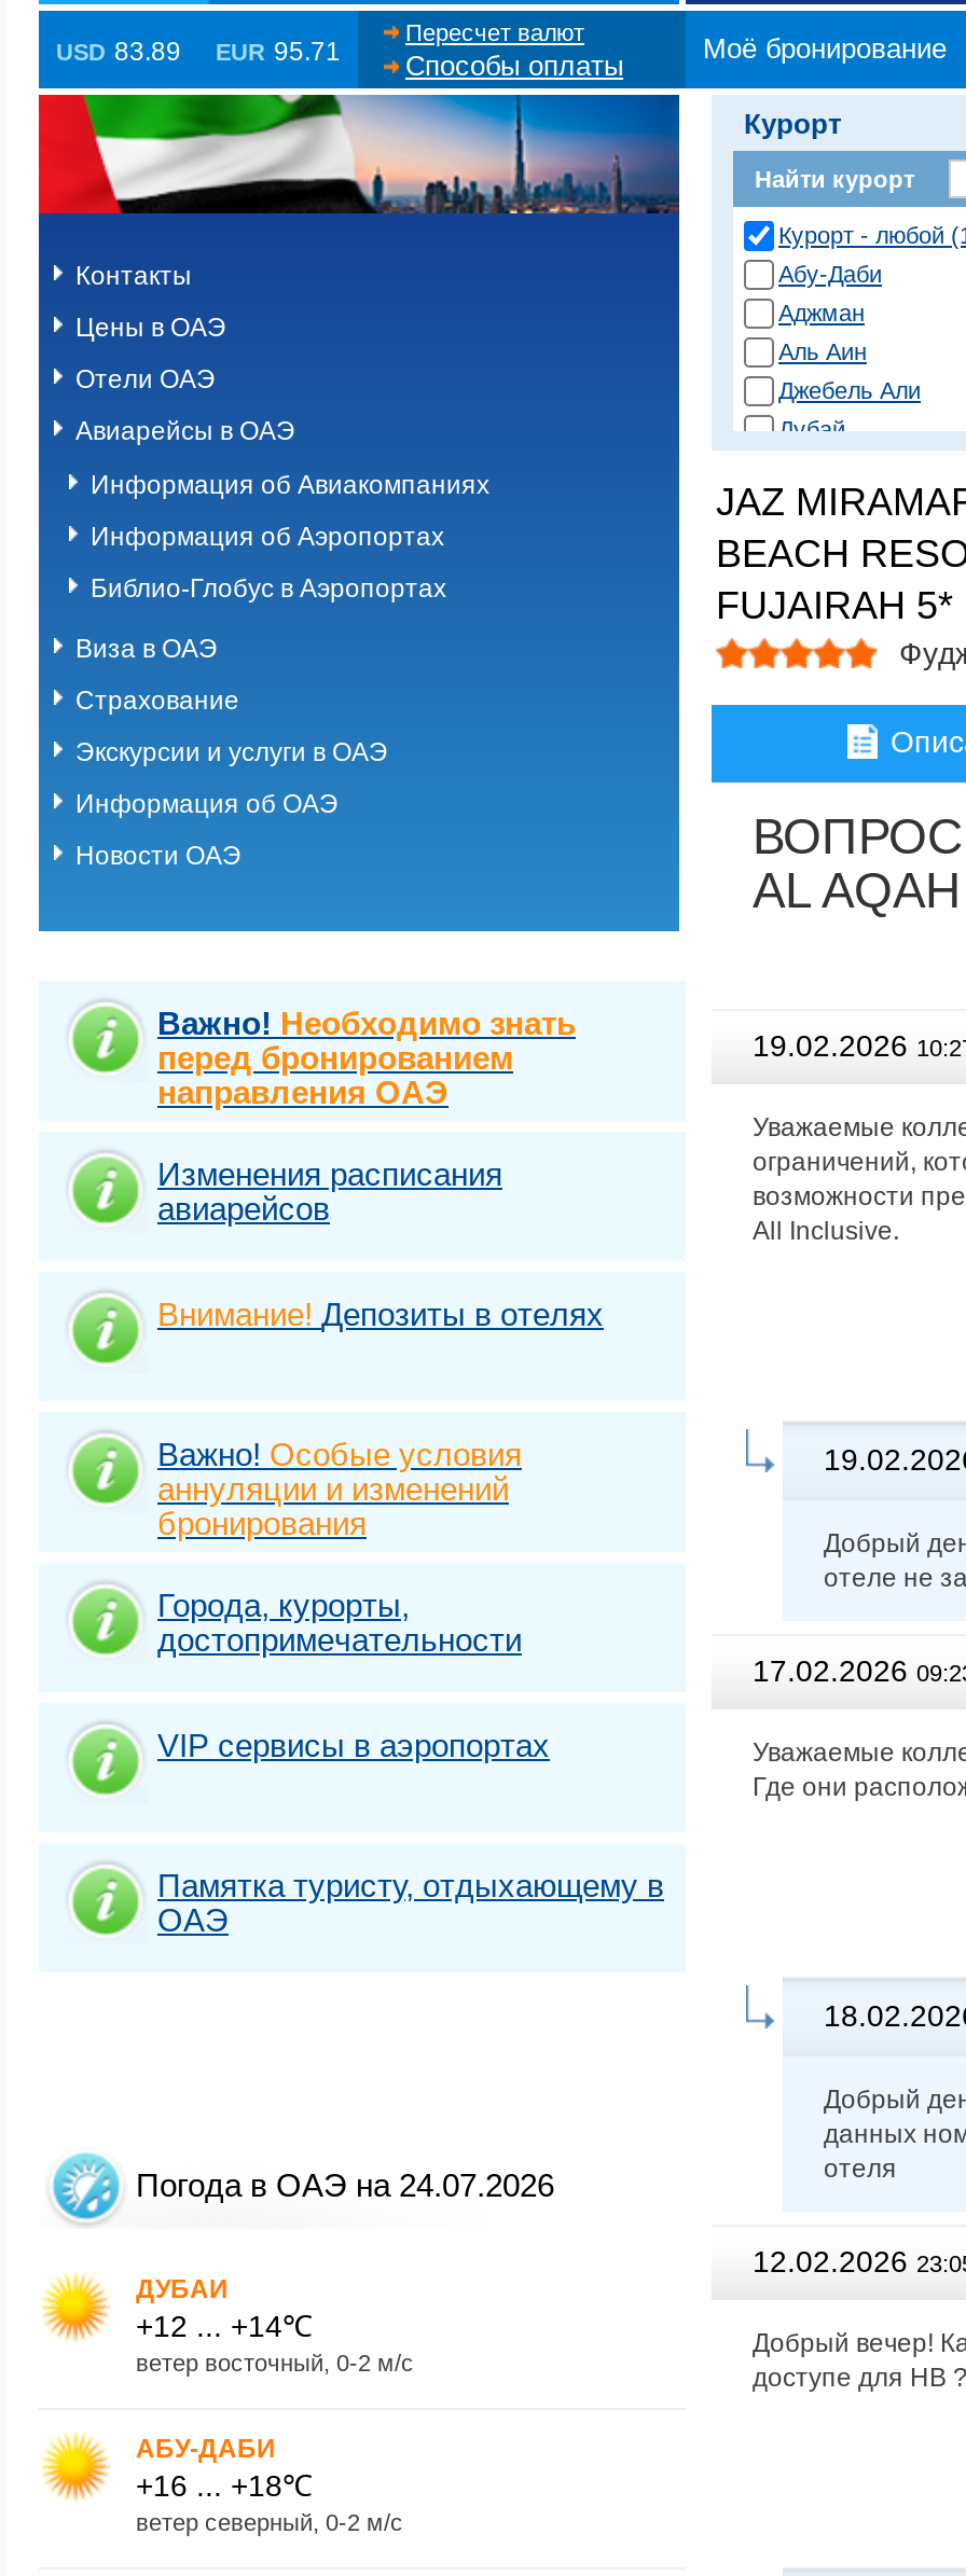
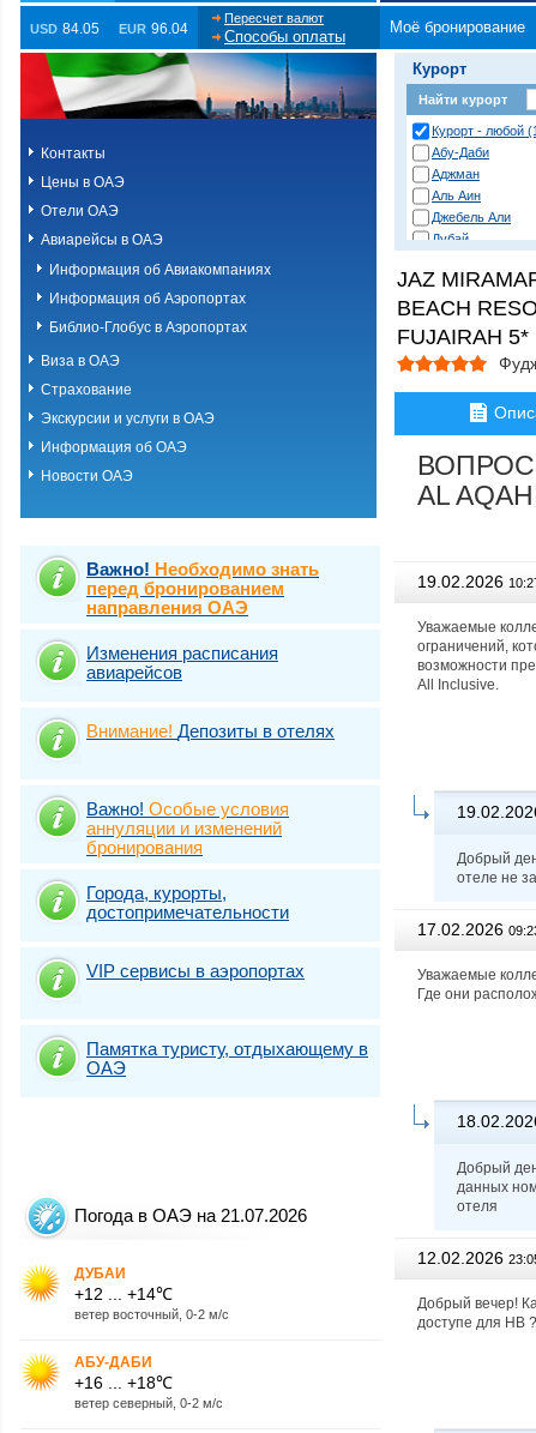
- USD 83.89
+ USD 84.05

- EUR 95.71
+ EUR 96.04

- Погода в ОАЭ на 24.07.2026
+ Погода в ОАЭ на 21.07.2026
